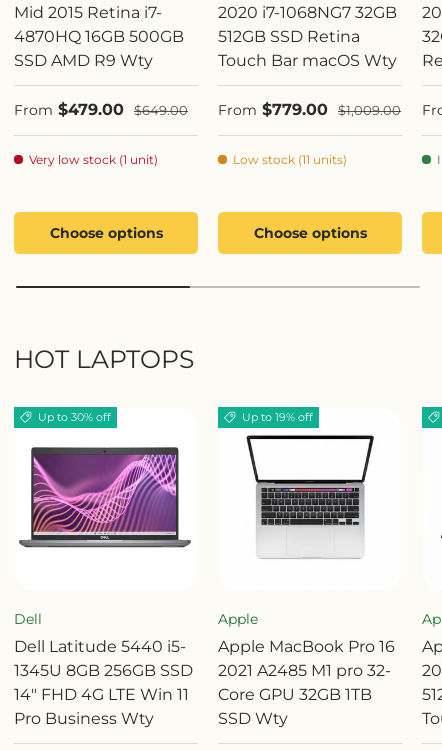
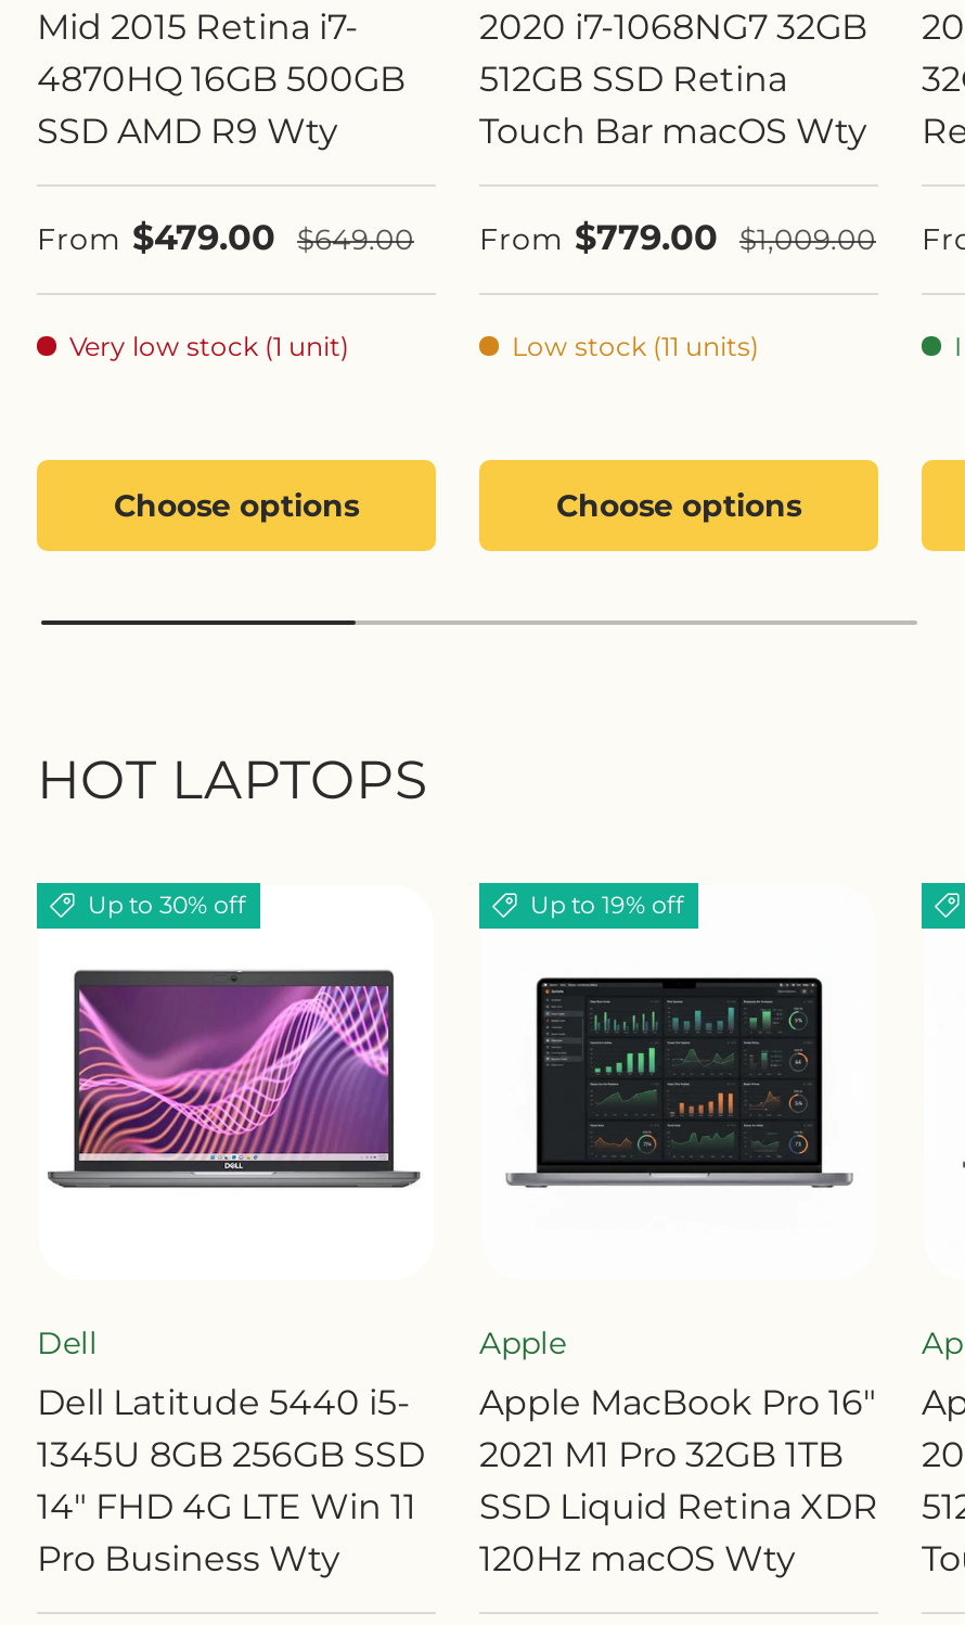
- [image]
+ [image]

- Apple MacBook Pro 16
- 2021 A2485 M1 pro 32-
- Core GPU 32GB 1TB
- SSD Wty
+ Apple MacBook Pro 16"
+ 2021 M1 Pro 32GB 1TB
+ SSD Liquid Retina XDR
+ 120Hz macOS Wty
